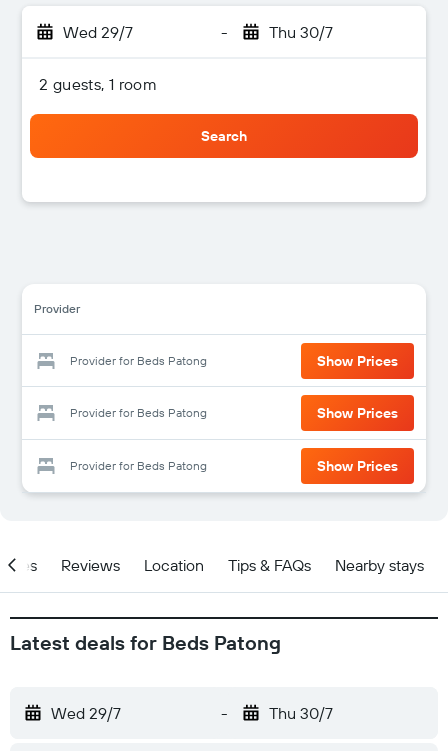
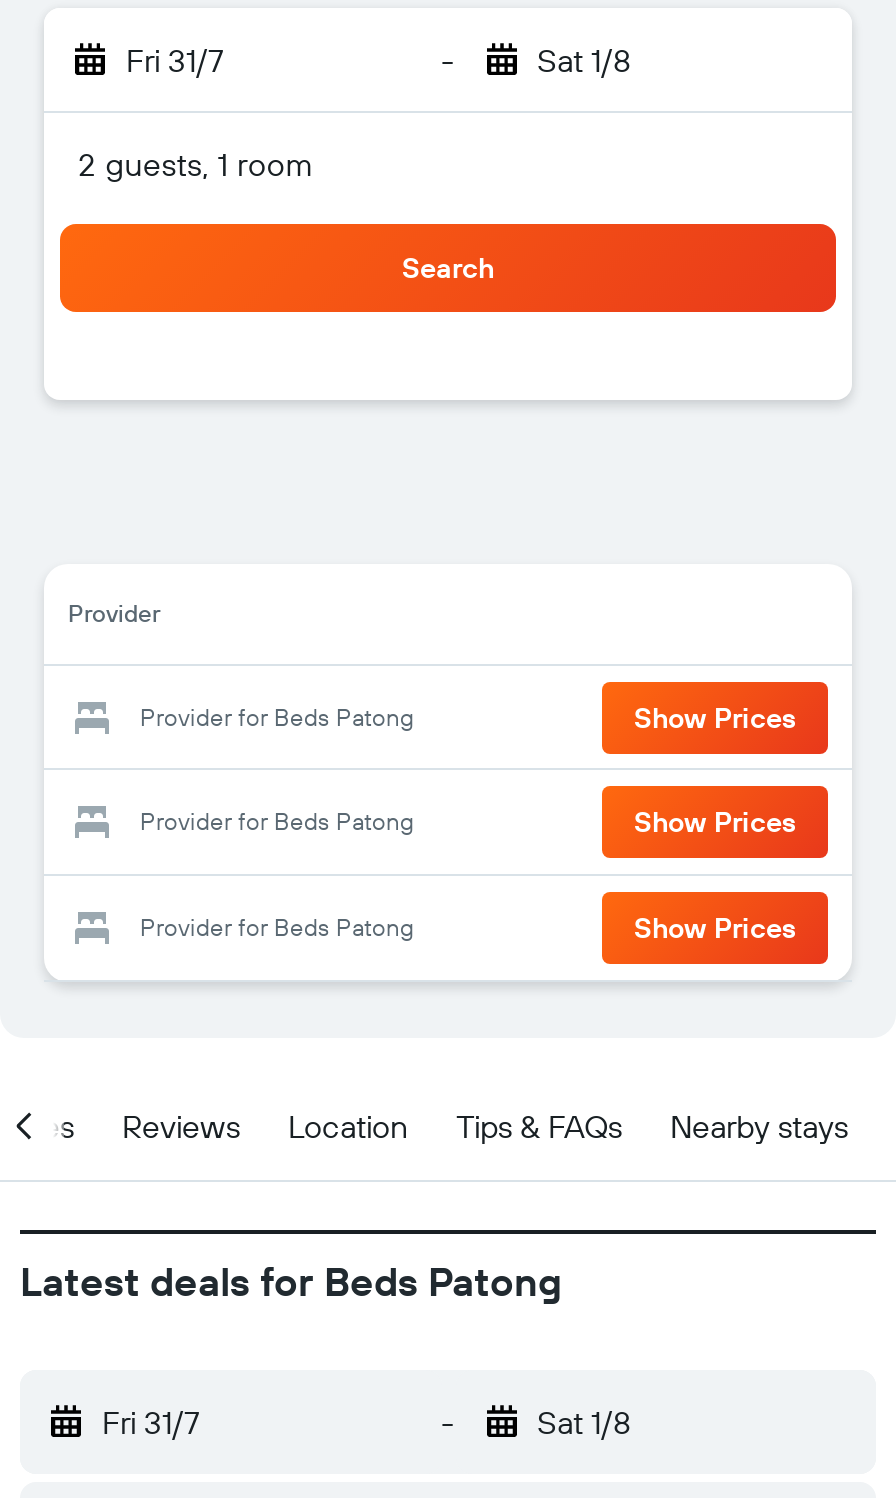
- Wed 29/7
+ Fri 31/7

- Thu 30/7
+ Sat 1/8

- Wed 29/7
+ Fri 31/7

- Thu 30/7
+ Sat 1/8
